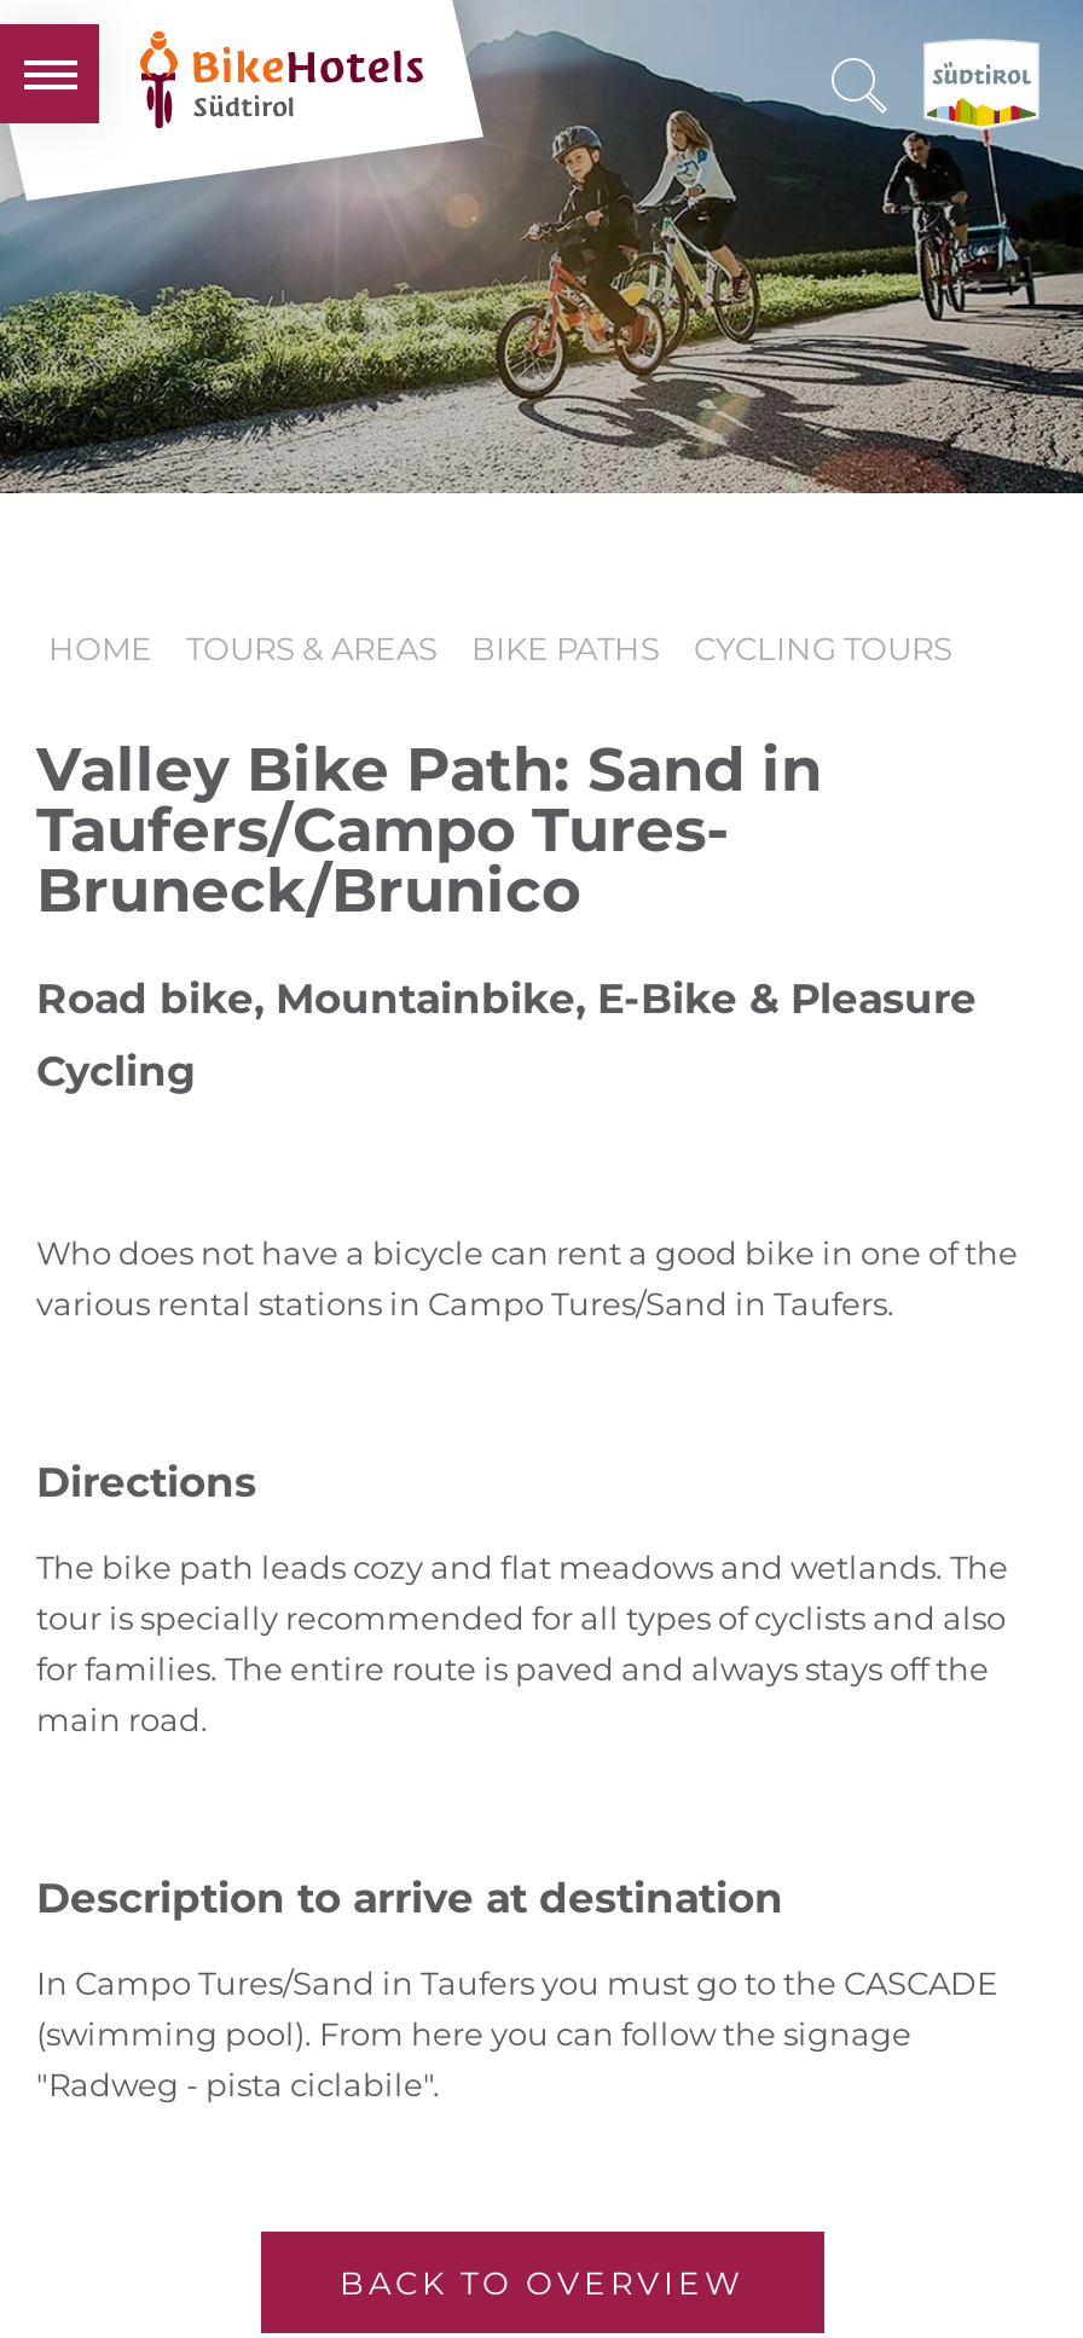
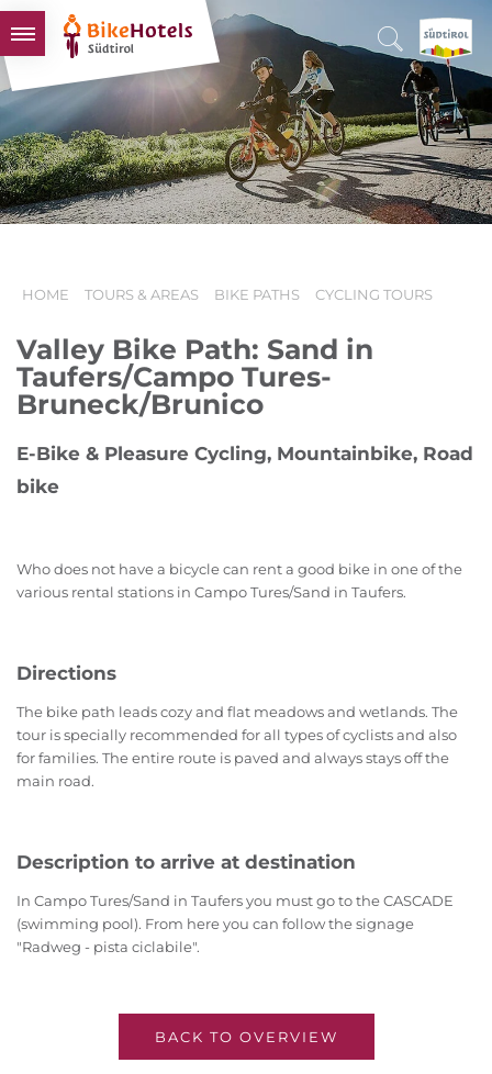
- Road bike, Mountainbike, E-Bike & Pleasure
+ E-Bike & Pleasure Cycling, Mountainbike, Road

- Cycling
+ bike
